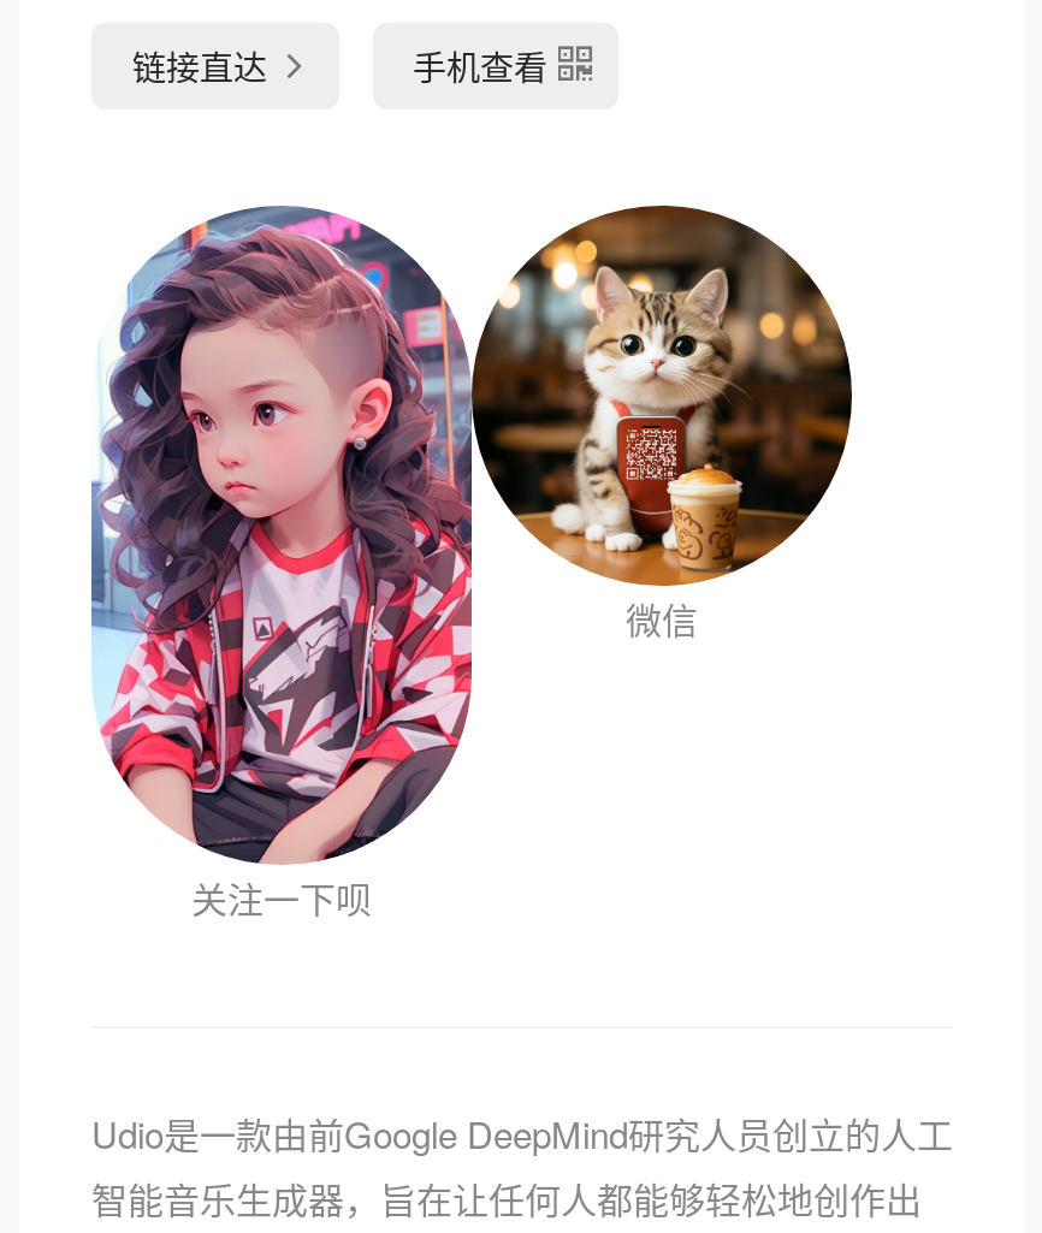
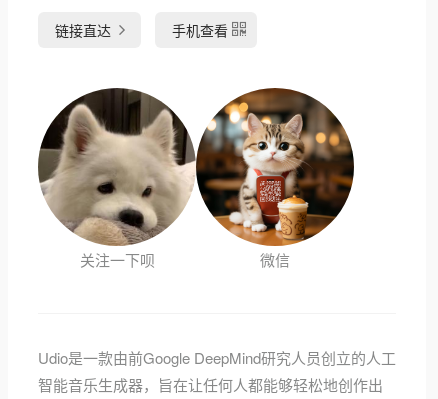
- [image]
+ [image]
